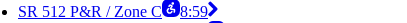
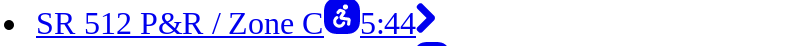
- SR 512 P&R / Zone C 8:59
+ SR 512 P&R / Zone C 5:44
